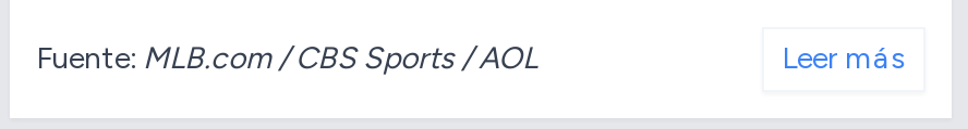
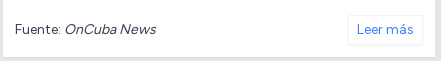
- Fuente: MLB.com / CBS Sports / AOL
+ Fuente: OnCuba News
